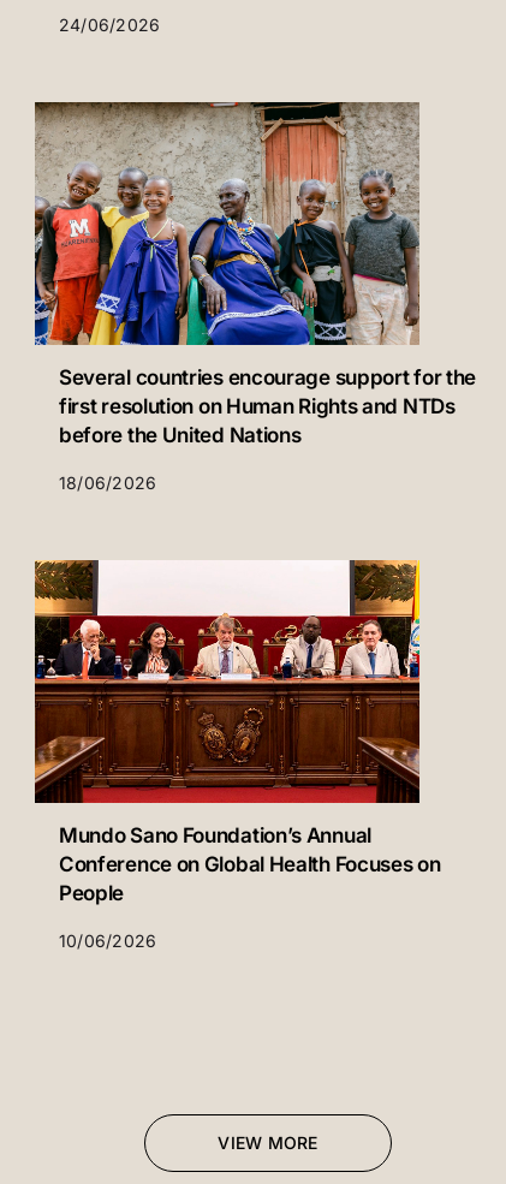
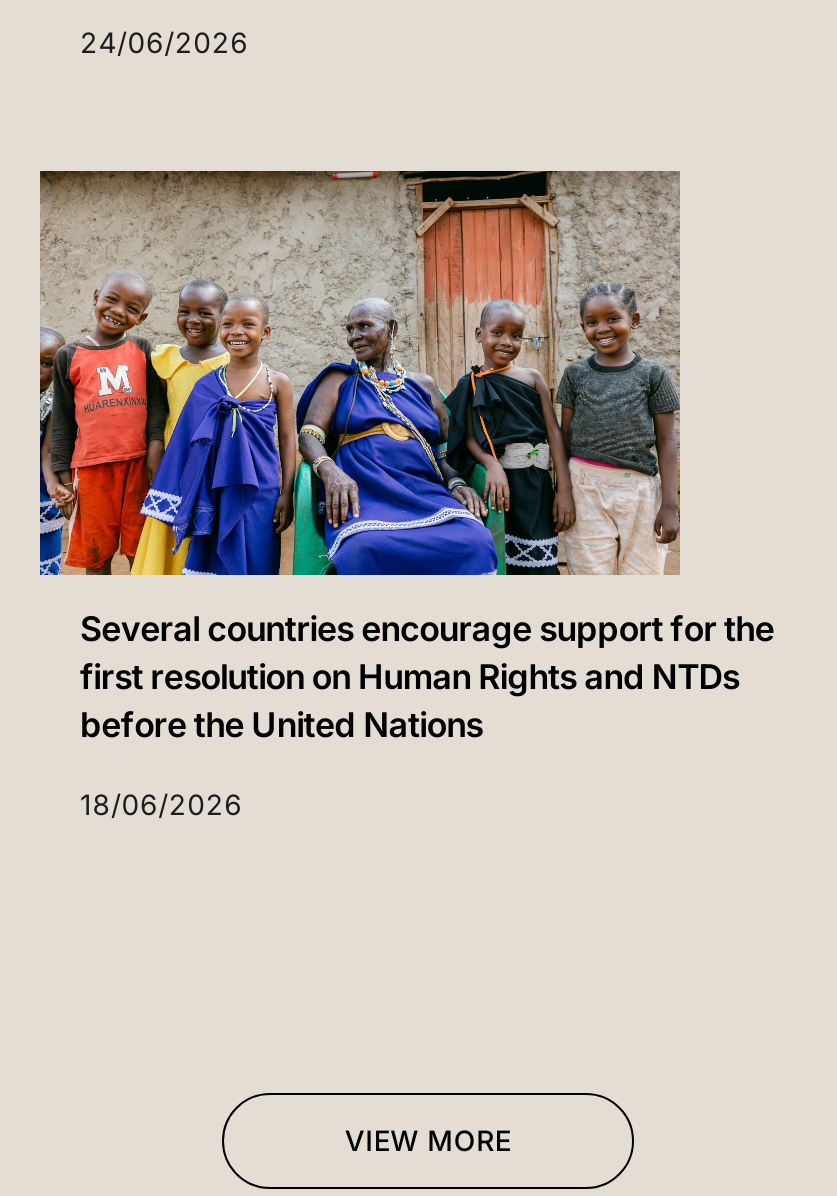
- [image]
- Mundo Sano Foundation’s Annual
- Conference on Global Health Focuses on
- People
- 10/06/2026
